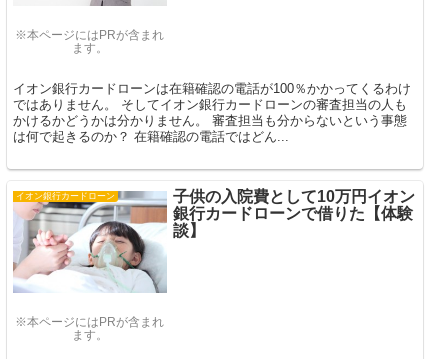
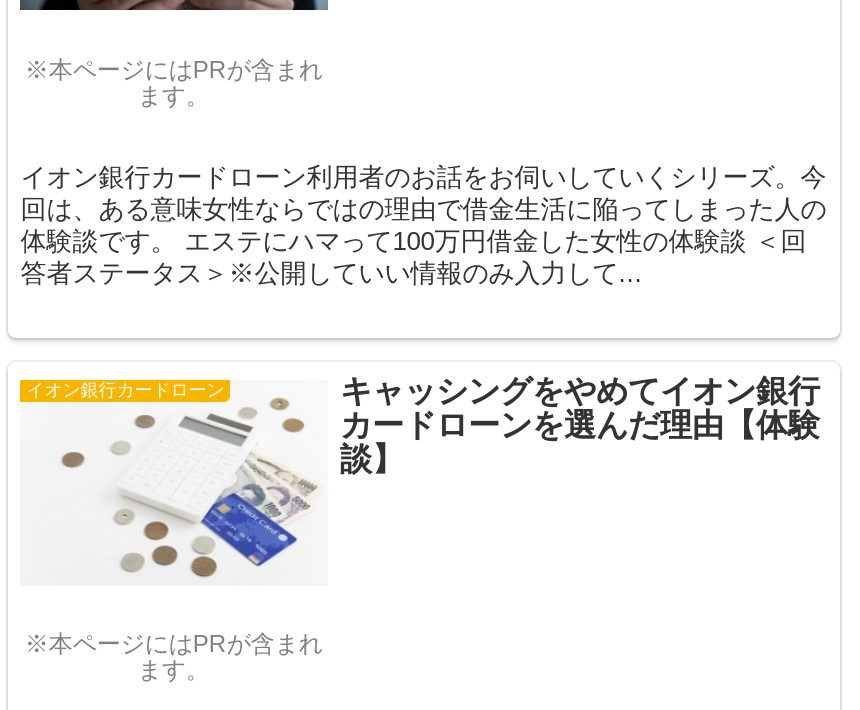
- イオン銀行カードローンは在籍確認の電話が100％かかってくるわけ
- ではありません。 そしてイオン銀行カードローンの審査担当の人も
- かけるかどうかは分かりません。 審査担当も分からないという事態
- は何で起きるのか？ 在籍確認の電話ではどん...
+ イオン銀行カードローン利用者のお話をお伺いしていくシリーズ。今
+ 回は、ある意味女性ならではの理由で借金生活に陥ってしまった人の
+ 体験談です。 エステにハマって100万円借金した女性の体験談 ＜回
+ 答者ステータス＞※公開していい情報のみ入力して...

- [image]
- 子供の入院費として10万円イオン
- 銀行カードローンで借りた【体験
+ [image]
+ キャッシングをやめてイオン銀行
+ カードローンを選んだ理由【体験
